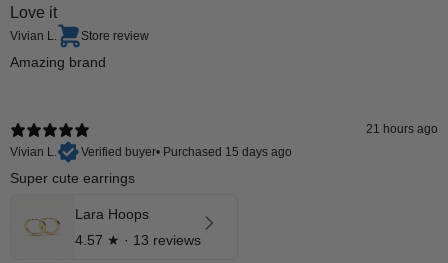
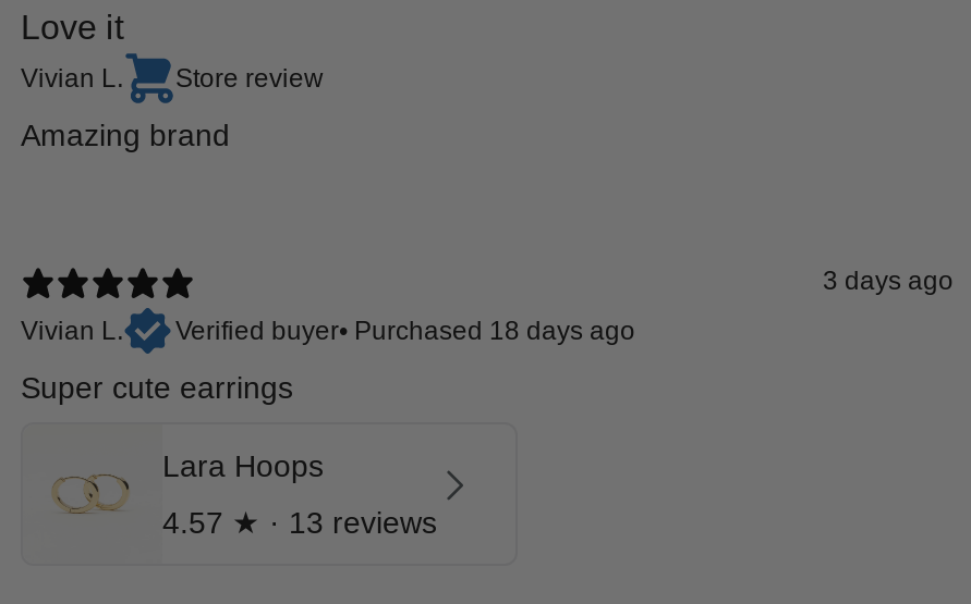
- 21 hours ago
+ 3 days ago

- Verified buyer• Purchased 15 days ago
+ Verified buyer• Purchased 18 days ago
